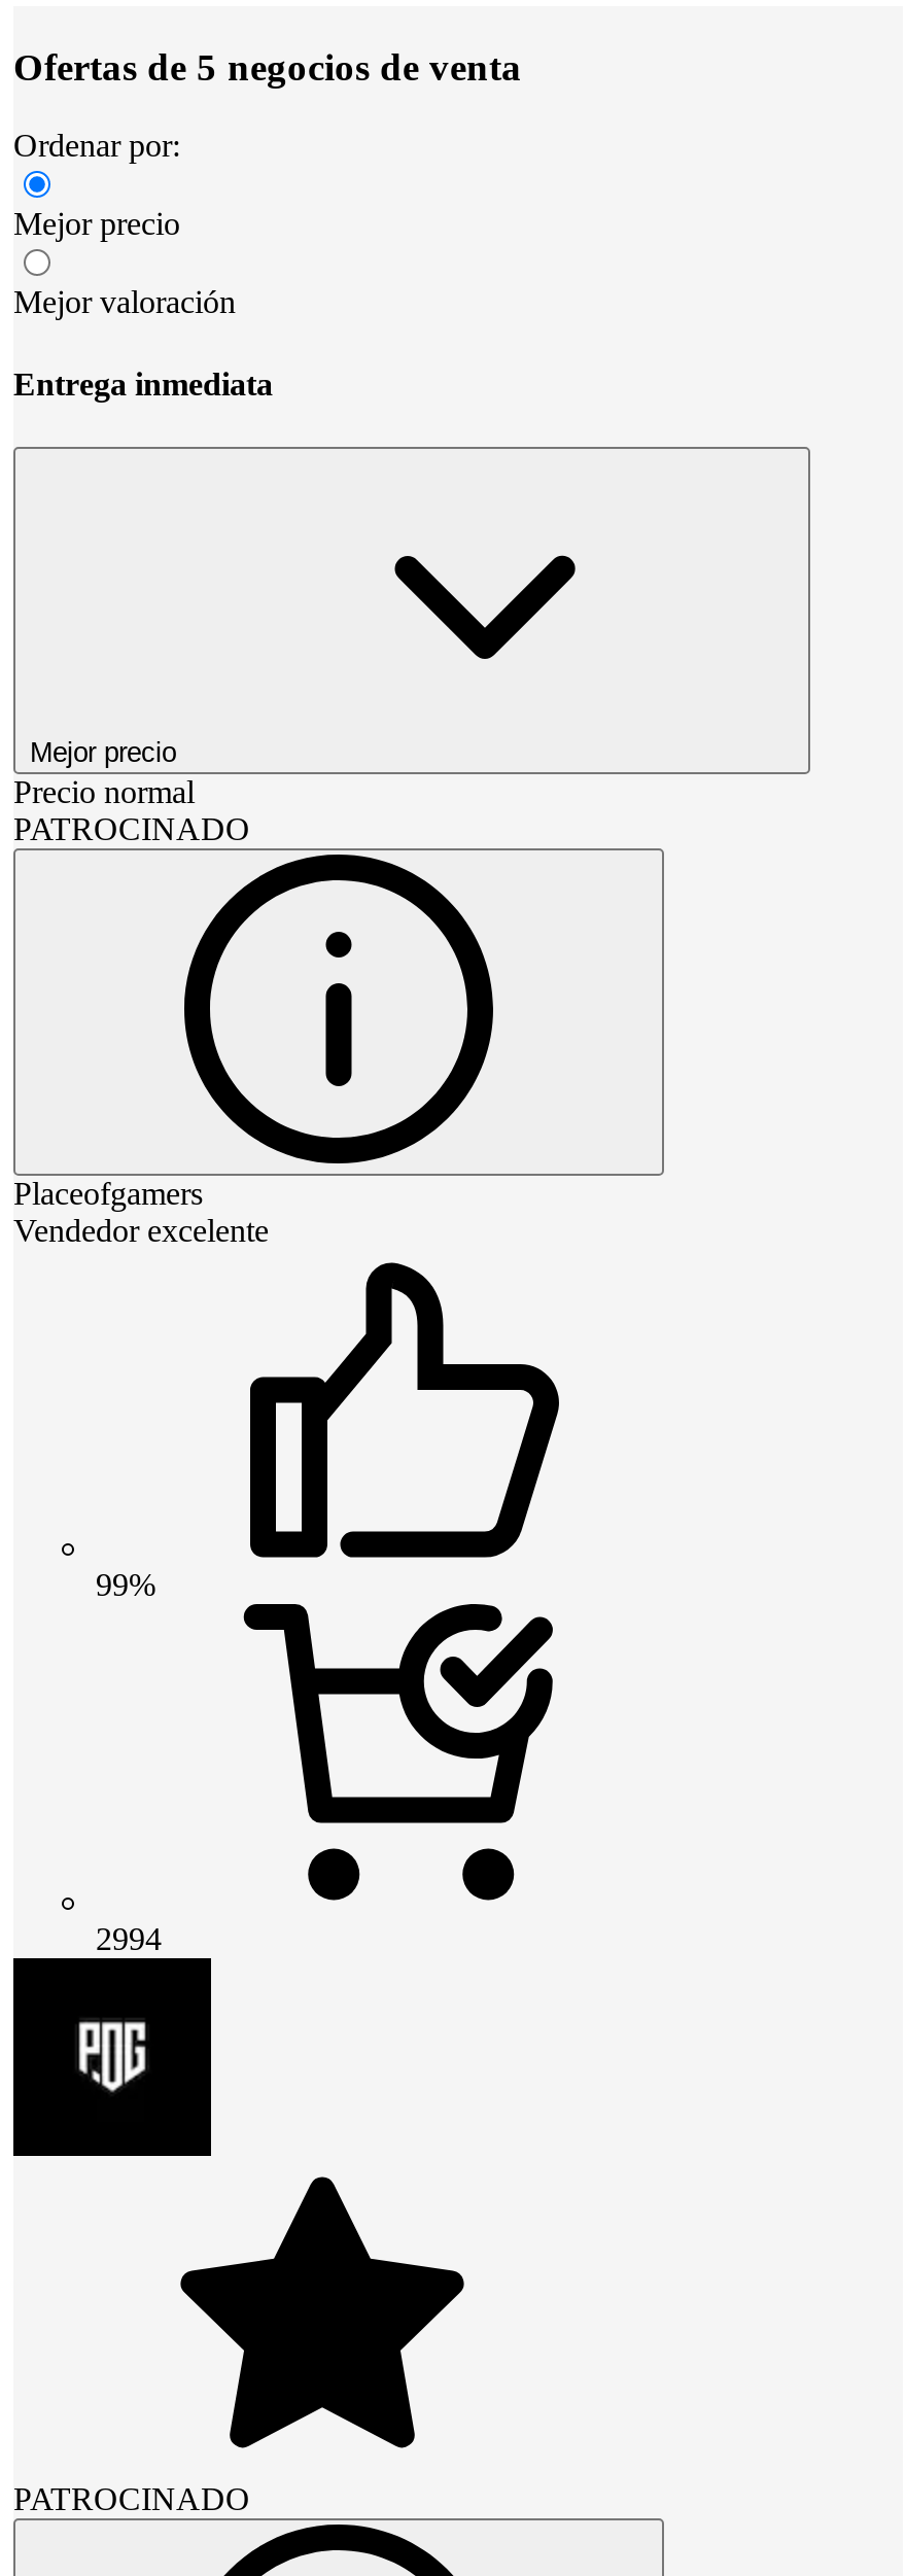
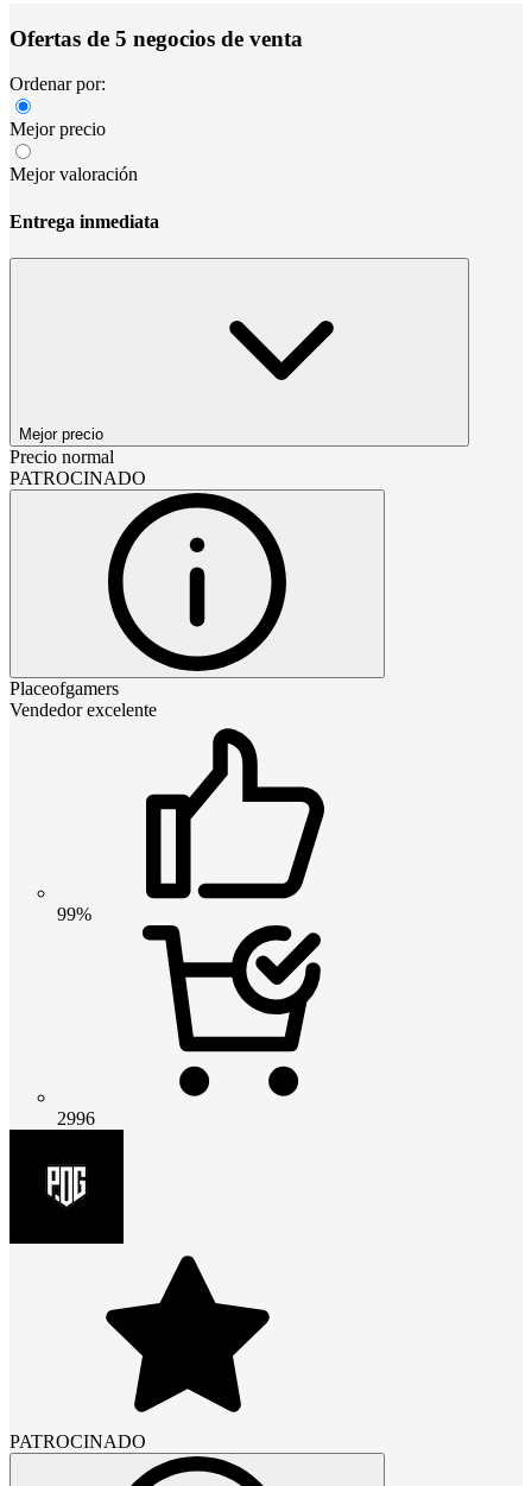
- 2994
+ 2996
